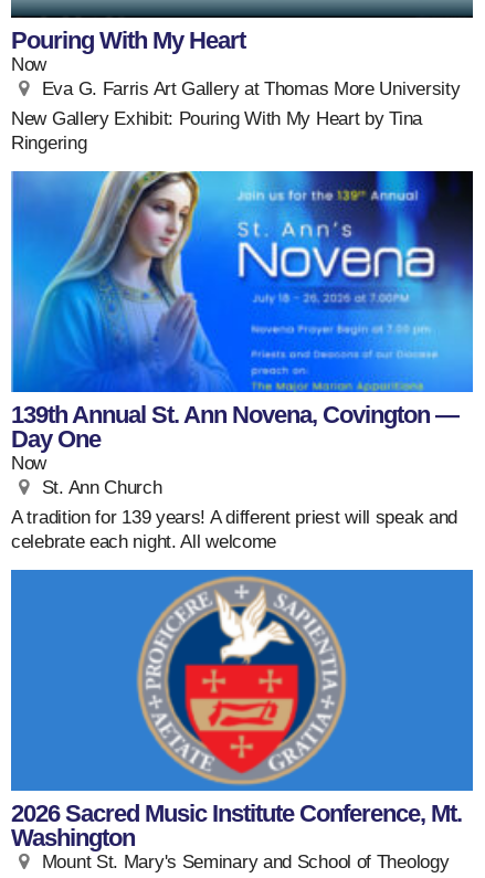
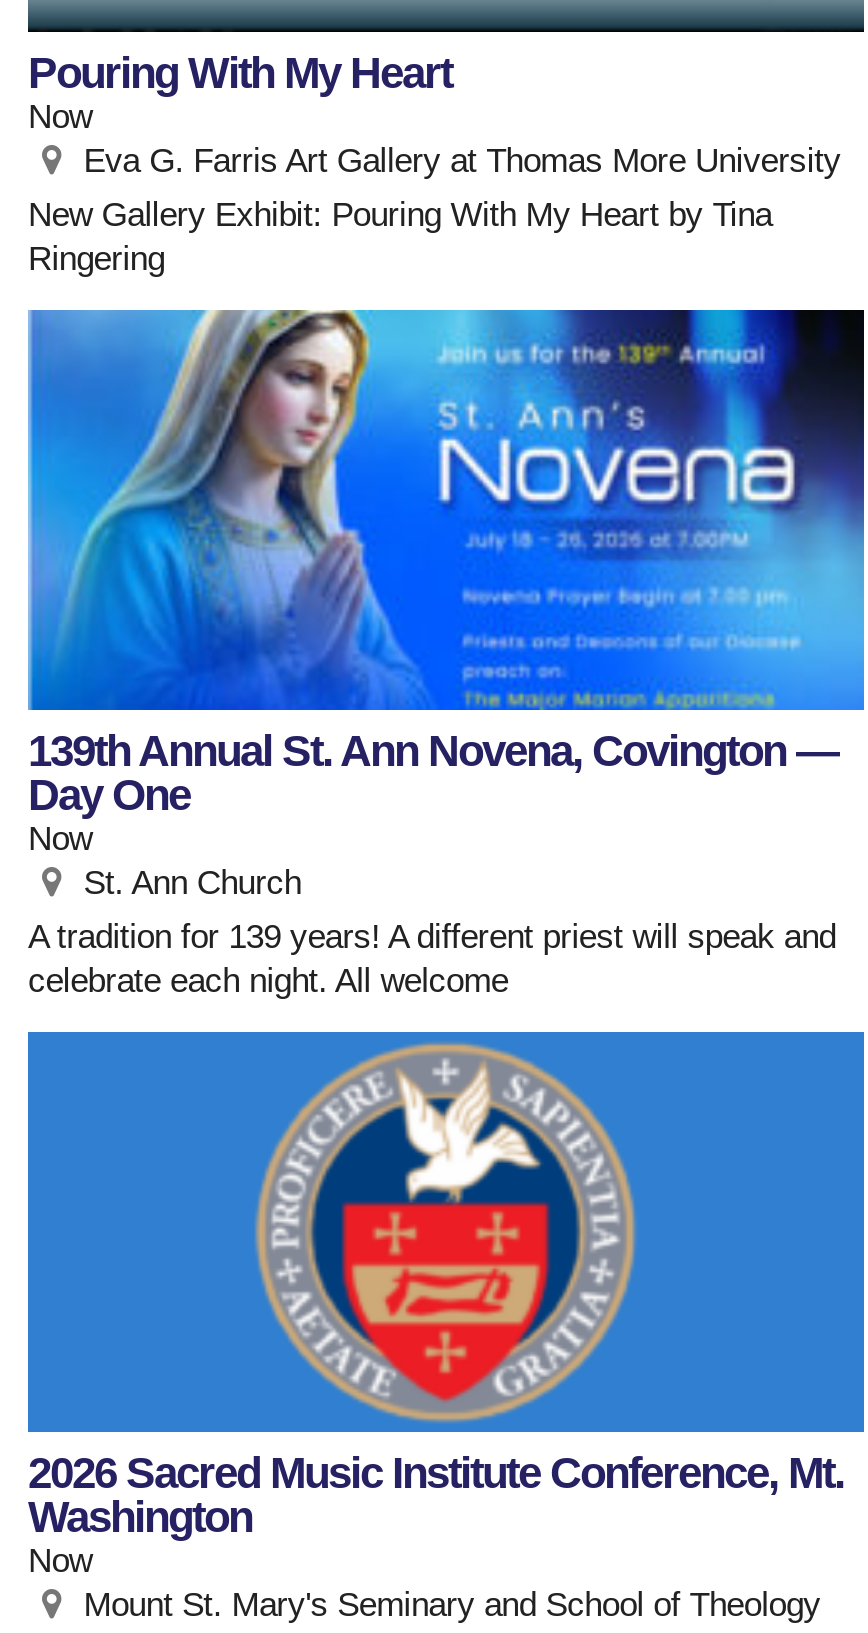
+ Now
